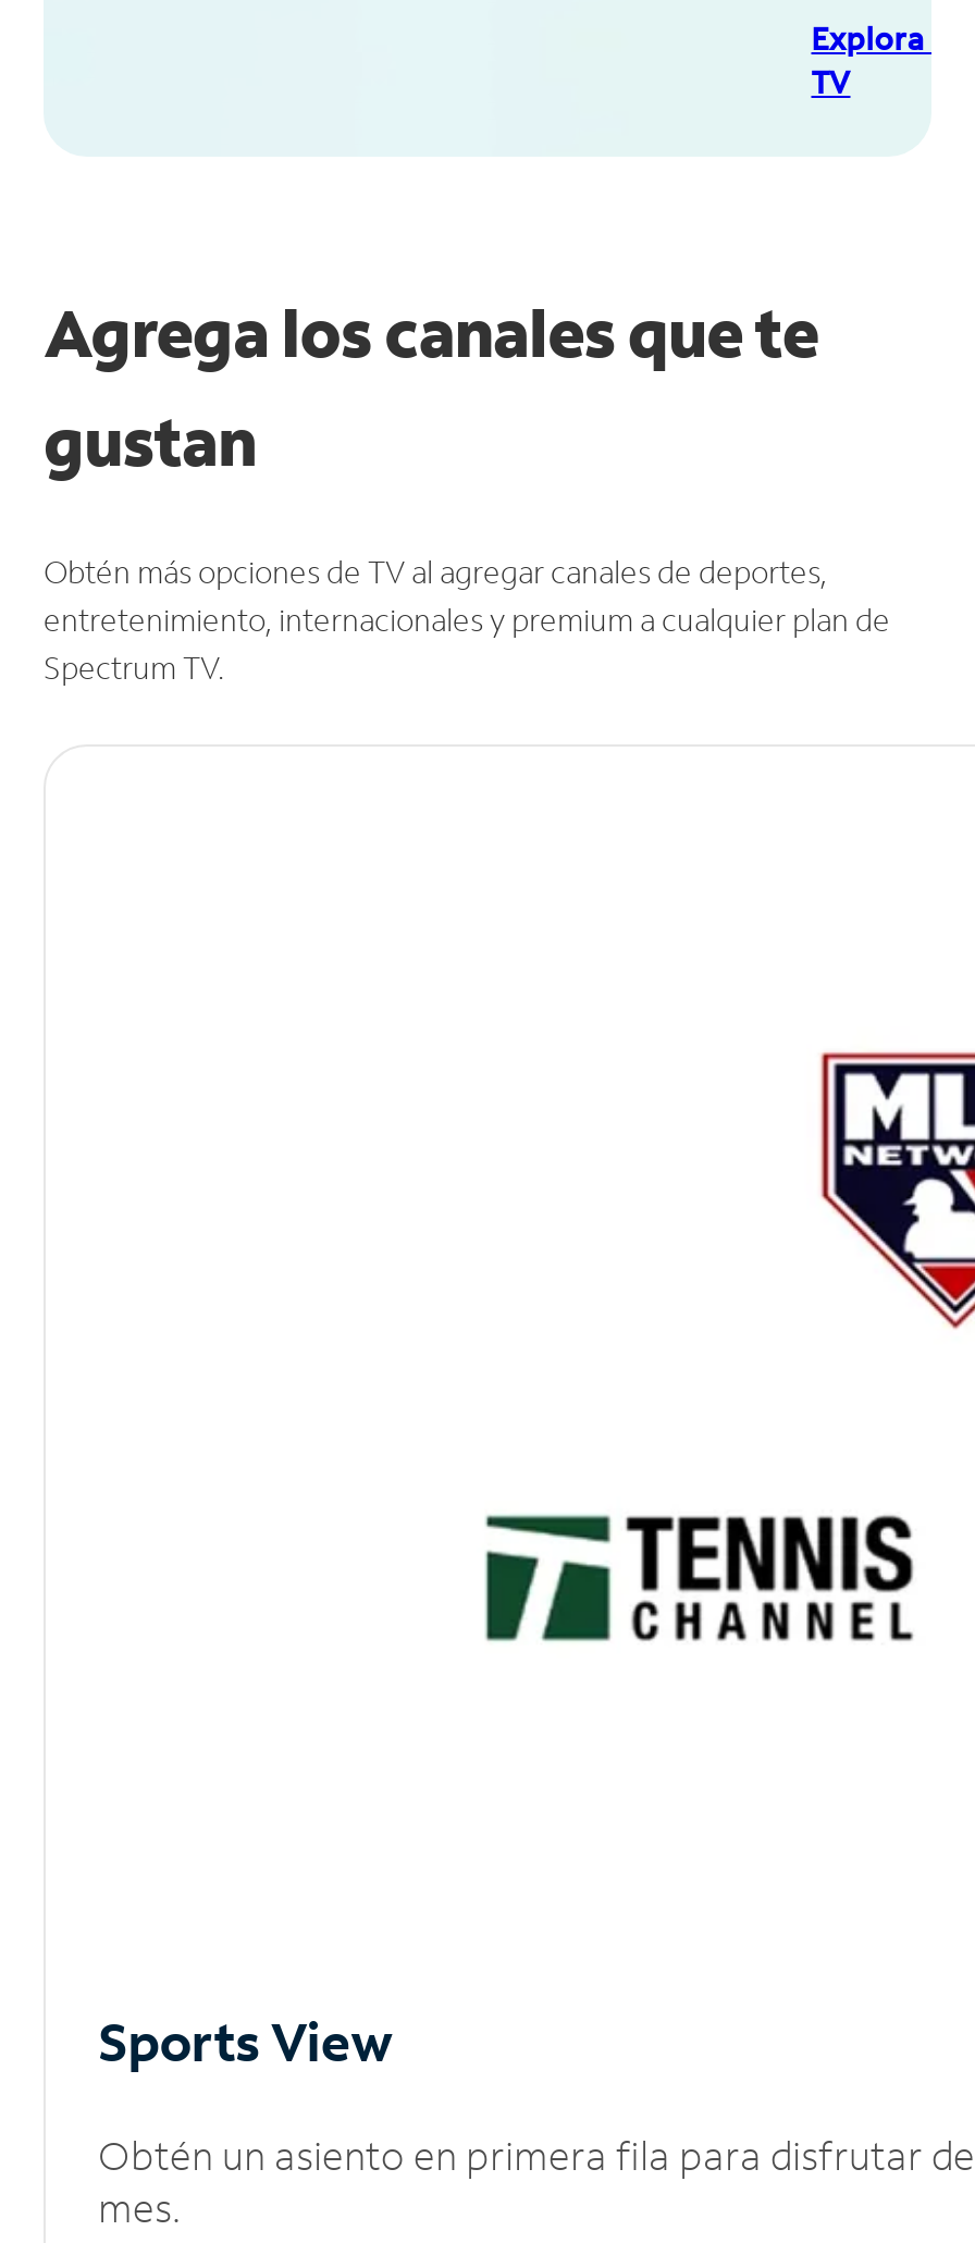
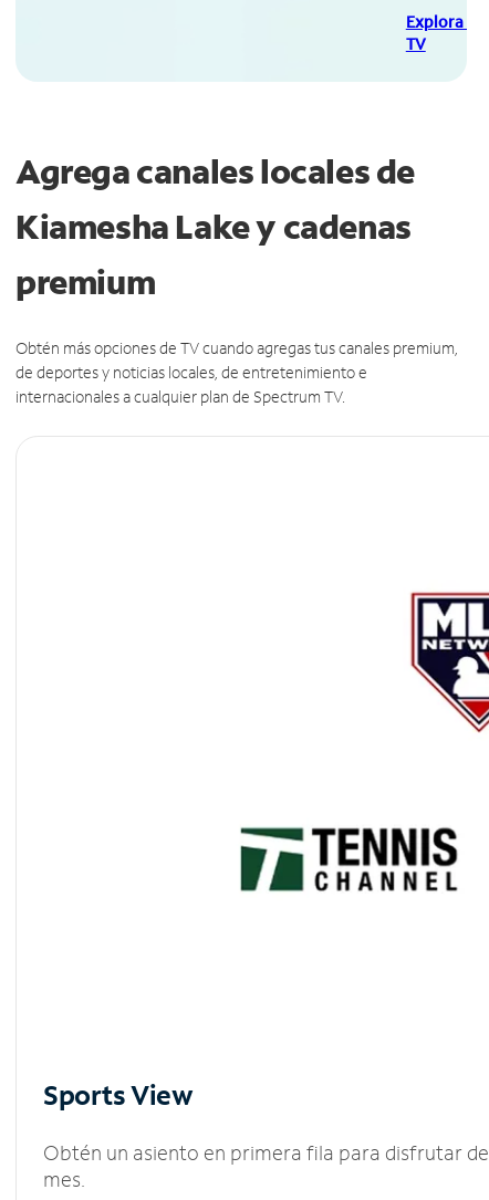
- Agrega los canales que te
- gustan
+ Agrega canales locales de
+ Kiamesha Lake y cadenas
+ premium

- Obtén más opciones de TV al agregar canales de deportes,
- entretenimiento, internacionales y premium a cualquier plan de
- Spectrum TV.
+ Obtén más opciones de TV cuando agregas tus canales premium,
+ de deportes y noticias locales, de entretenimiento e
+ internacionales a cualquier plan de Spectrum TV.
